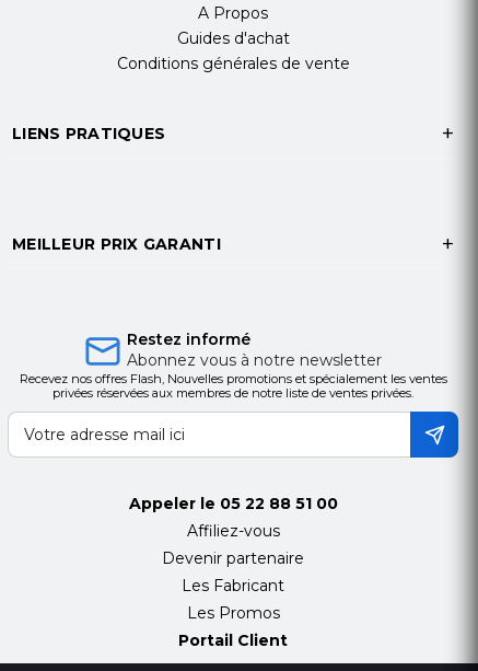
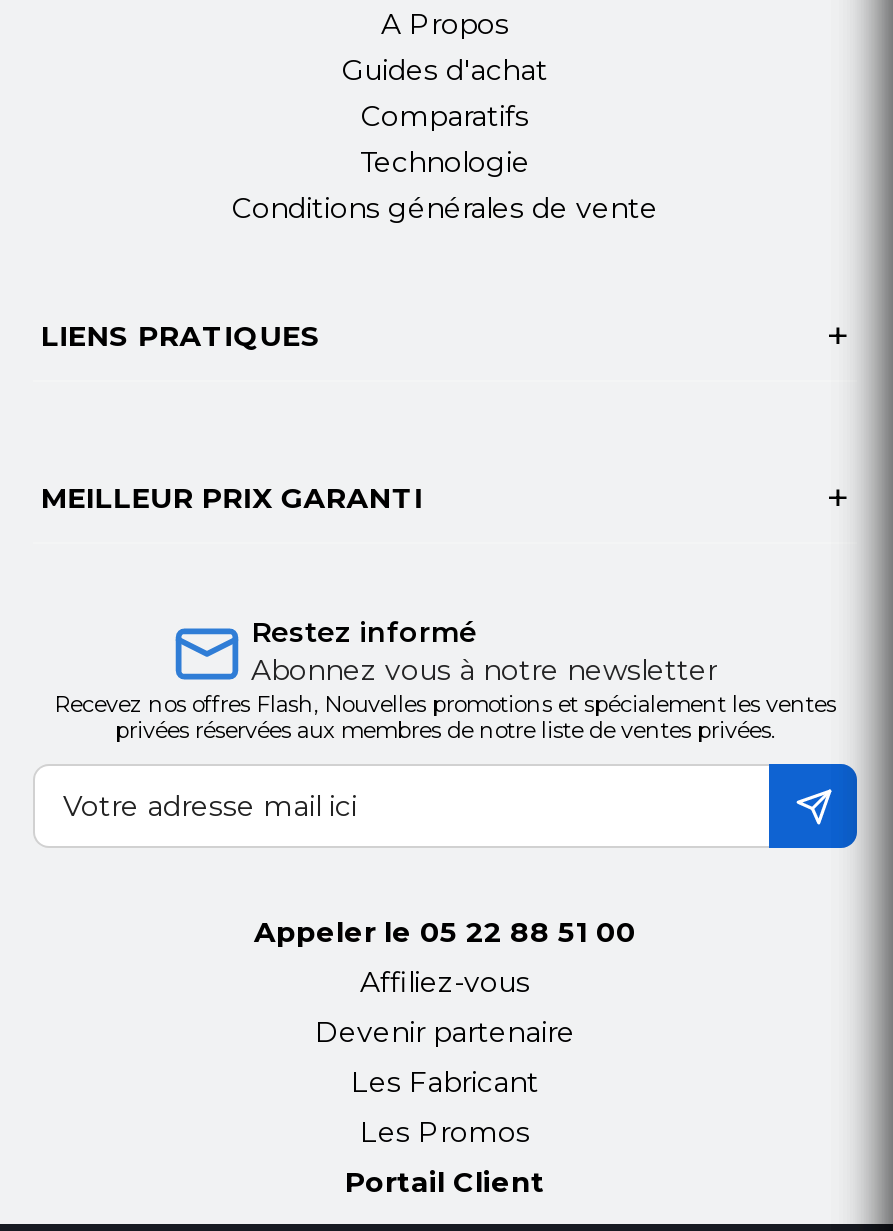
moved down: Conditions générales de vente | LIENS PRATIQUES

+ Comparatifs
+ Technologie

moved down: MEILLEUR PRIX GARANTI
